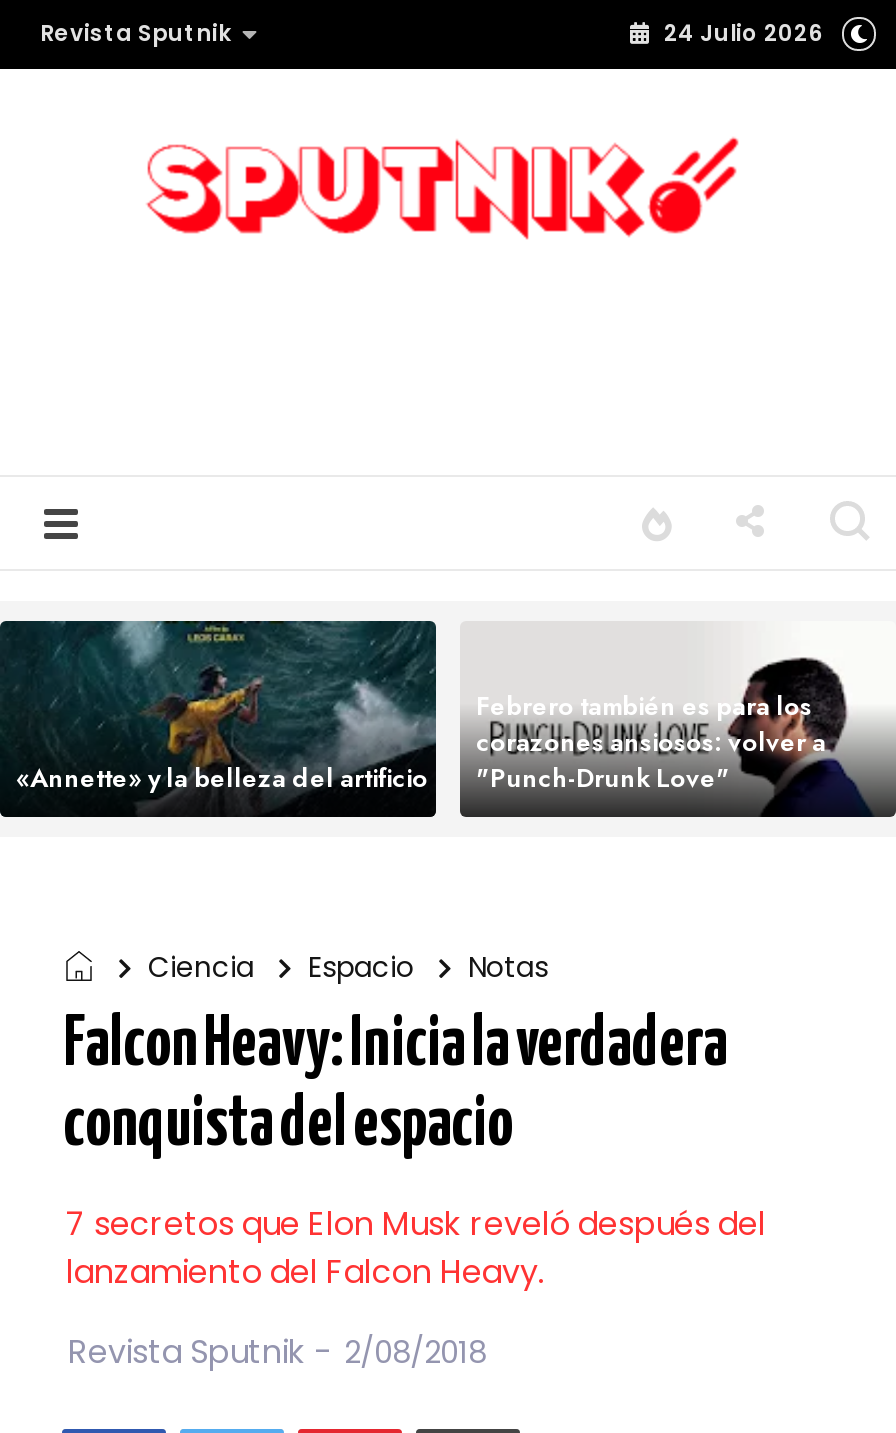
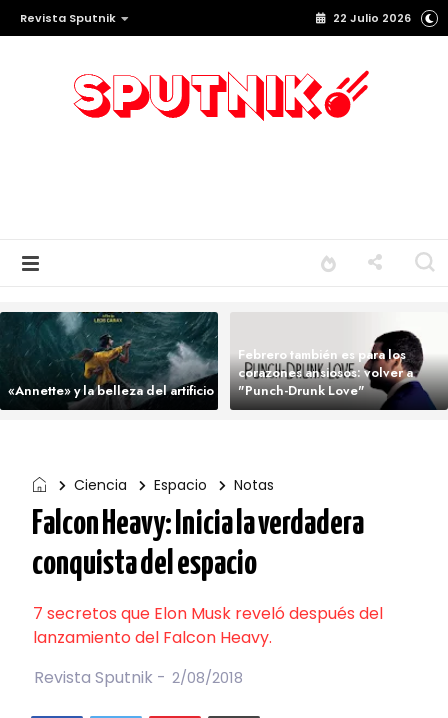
- 24 Julio 2026
+ 22 Julio 2026
